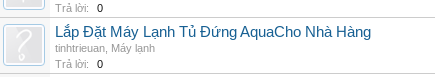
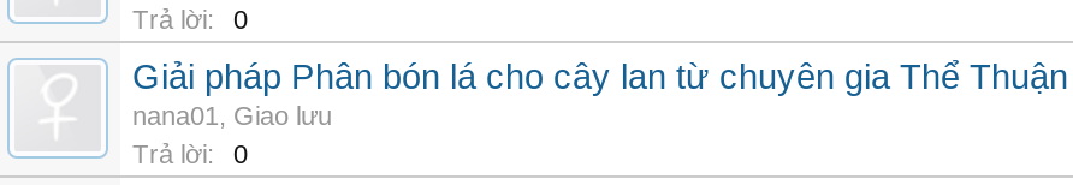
- Lắp Đặt Máy Lạnh Tủ Đứng AquaCho Nhà Hàng
- tinhtrieuan, Máy lạnh
+ Giải pháp Phân bón lá cho cây lan từ chuyên gia Thể Thuận
+ nana01, Giao lưu
